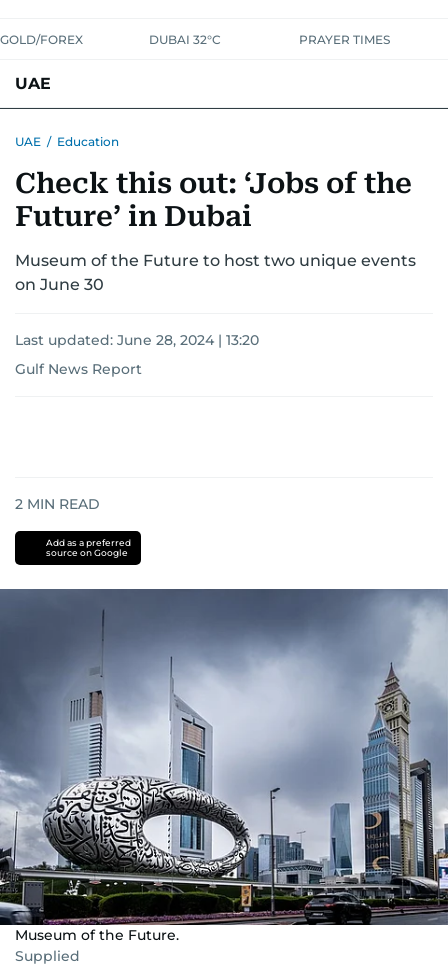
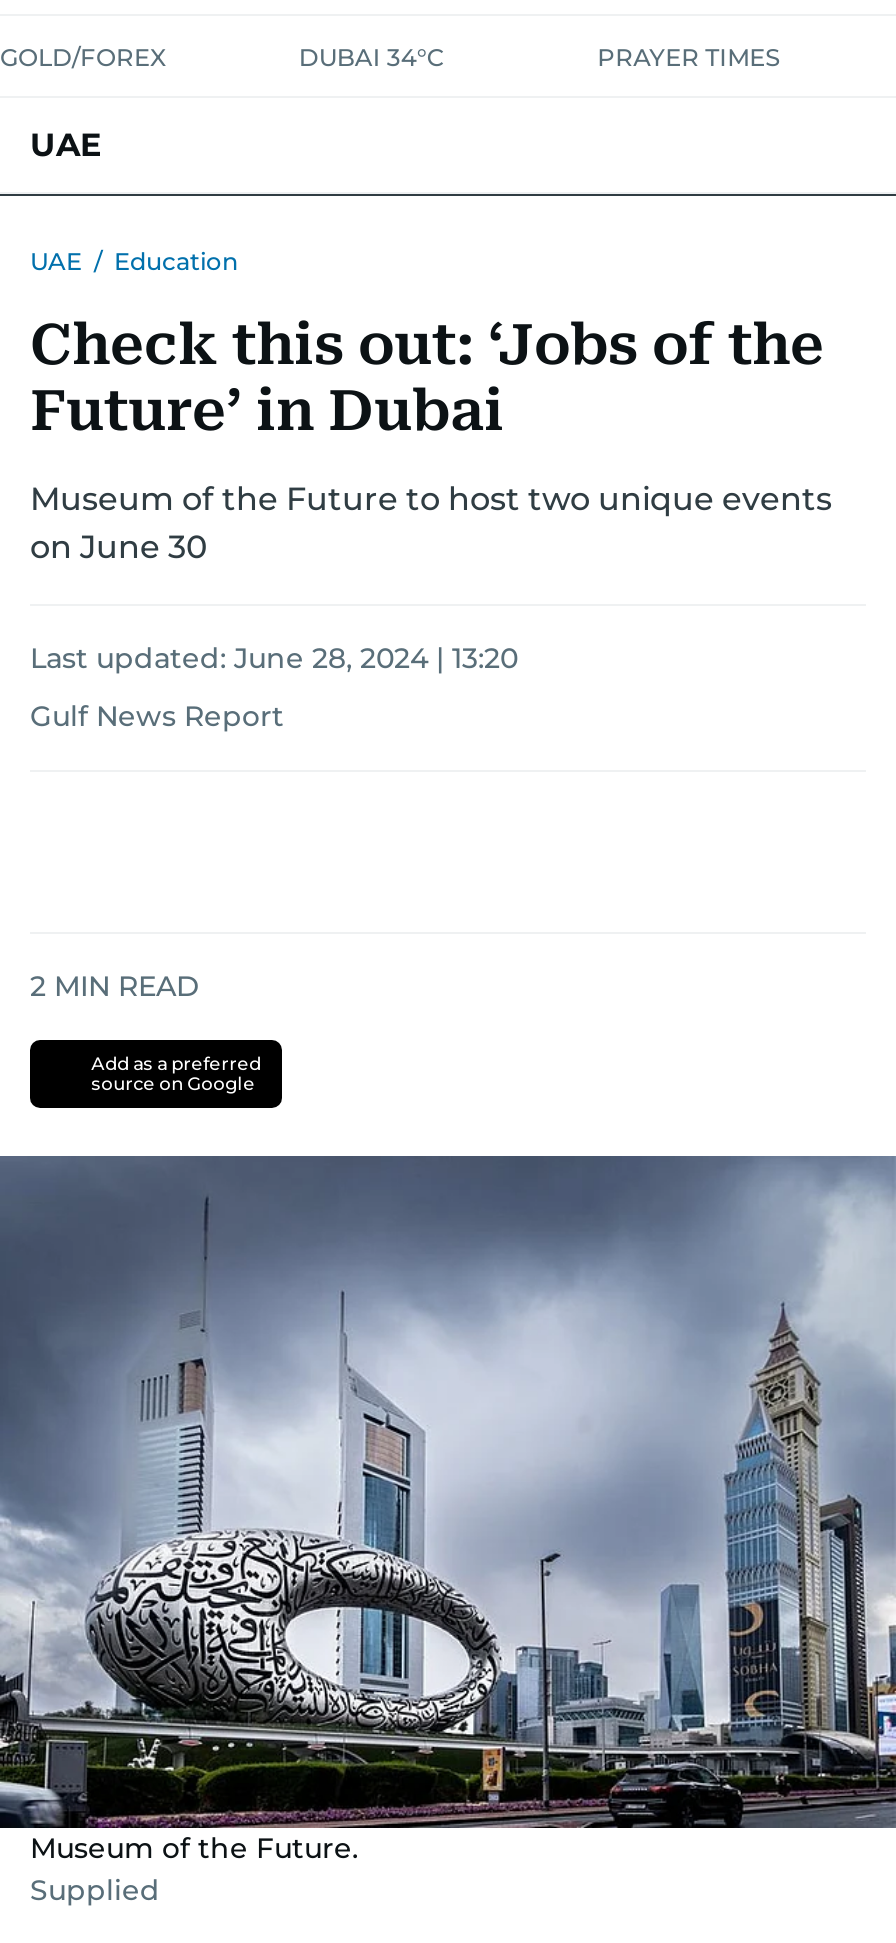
- DUBAI 32°C
+ DUBAI 34°C
